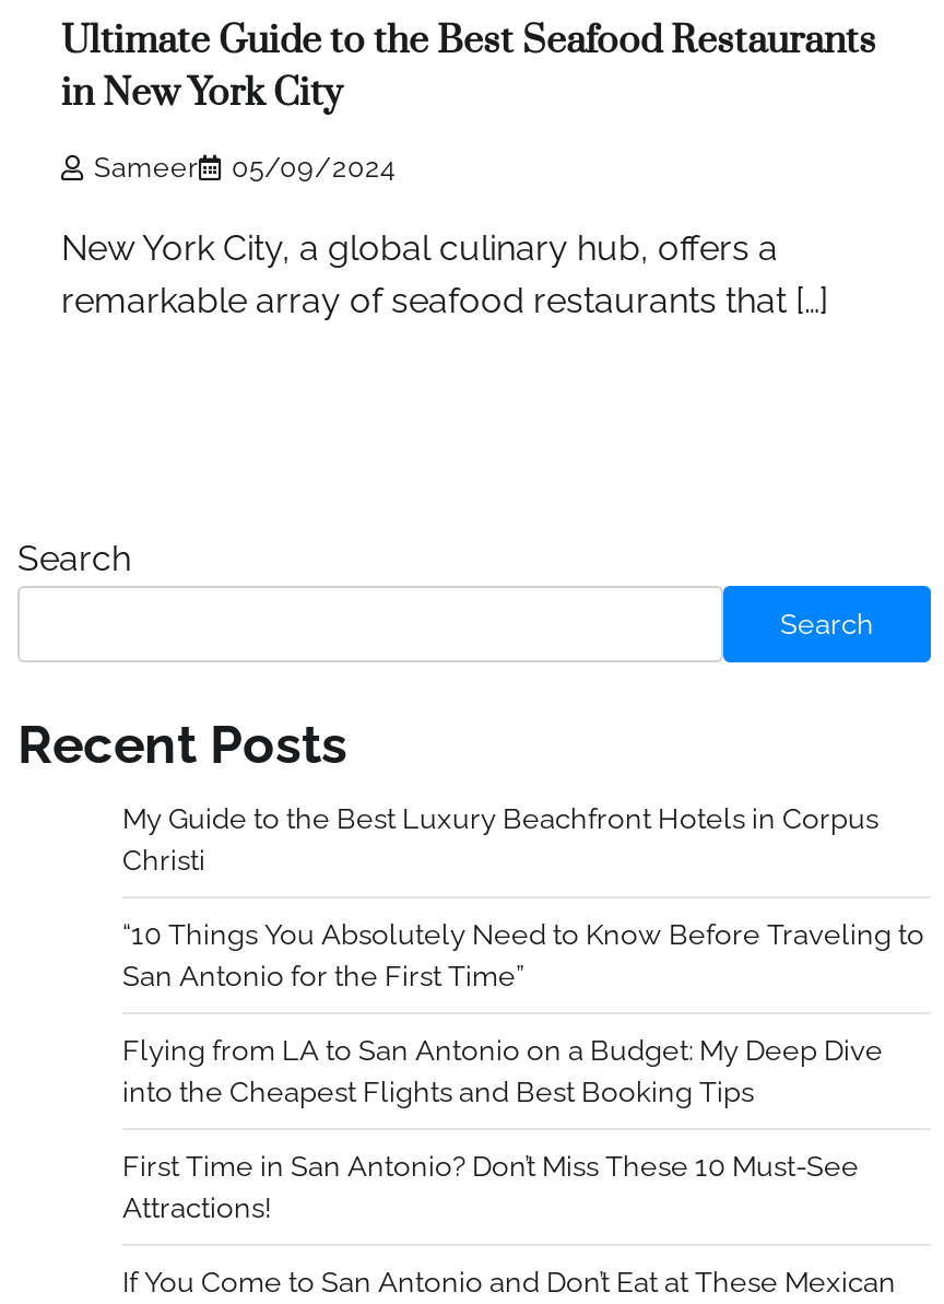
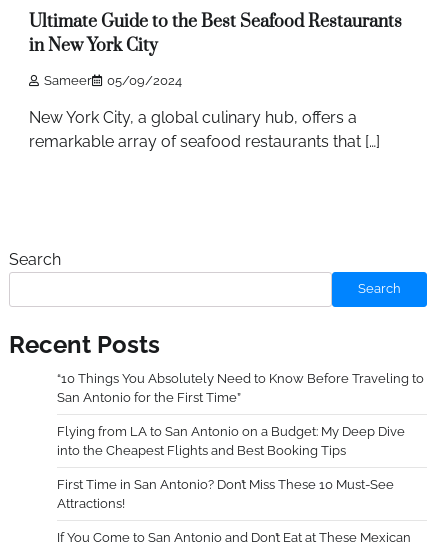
- My Guide to the Best Luxury Beachfront Hotels in Corpus
- Christi
